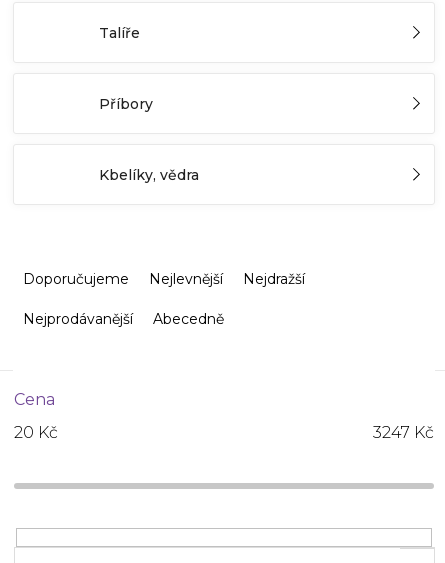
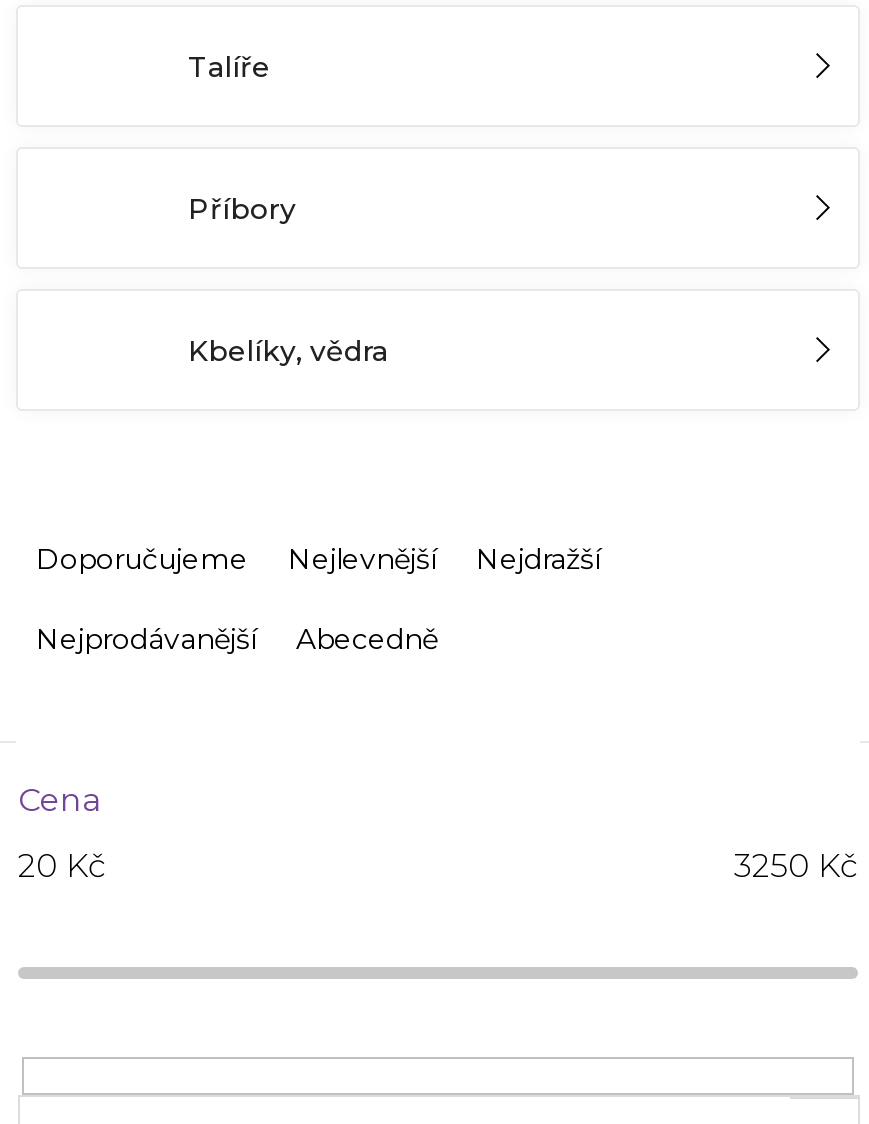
- 3247 Kč
+ 3250 Kč
